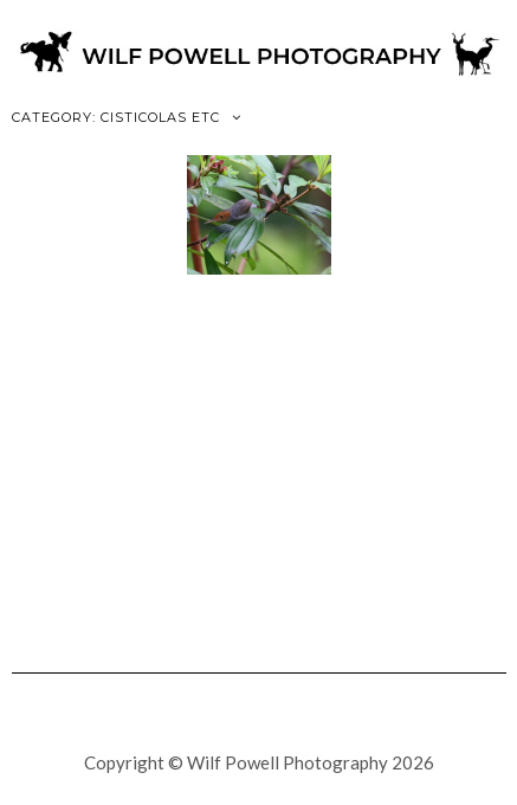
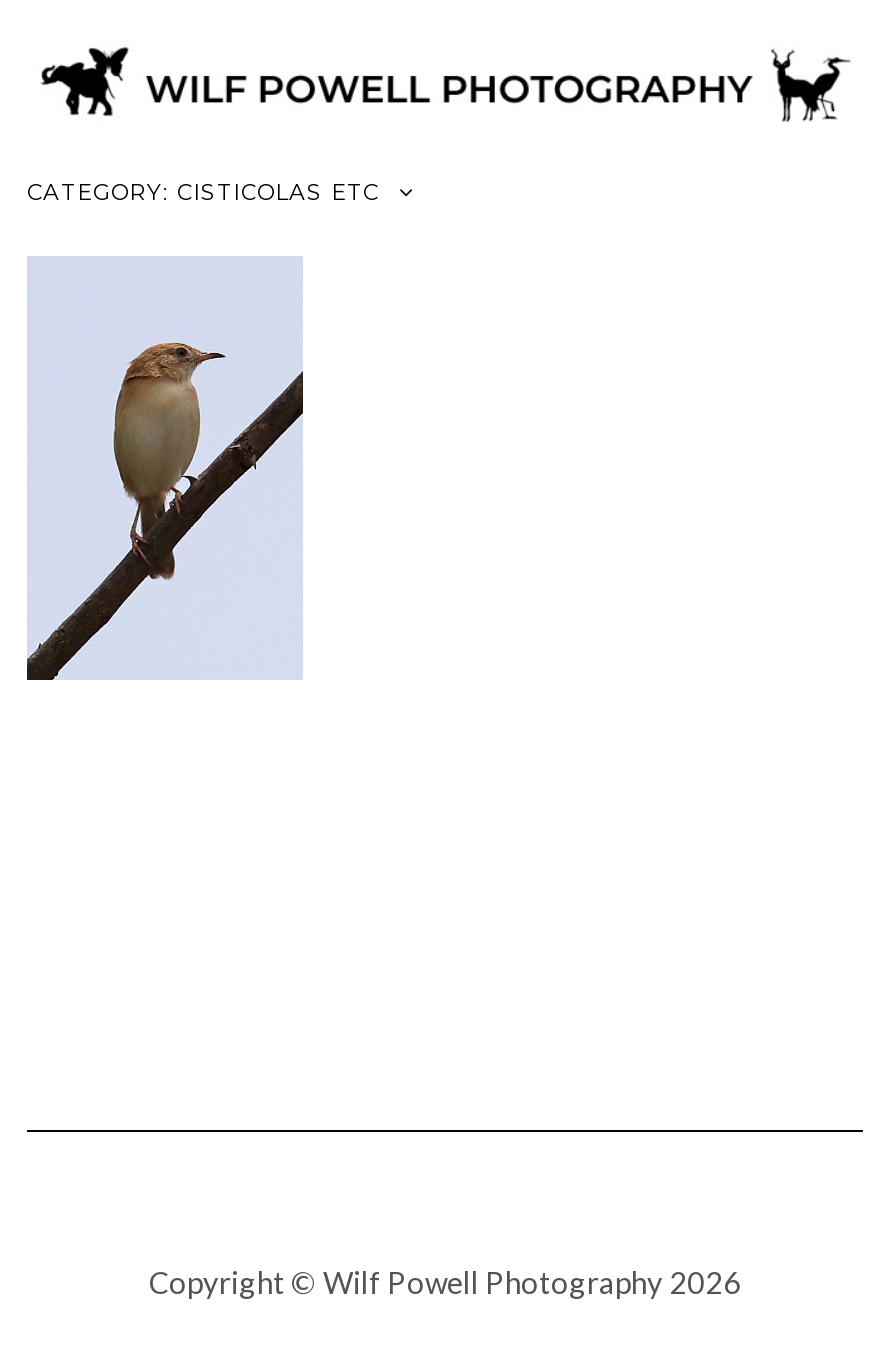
+ [image]

- [image]
